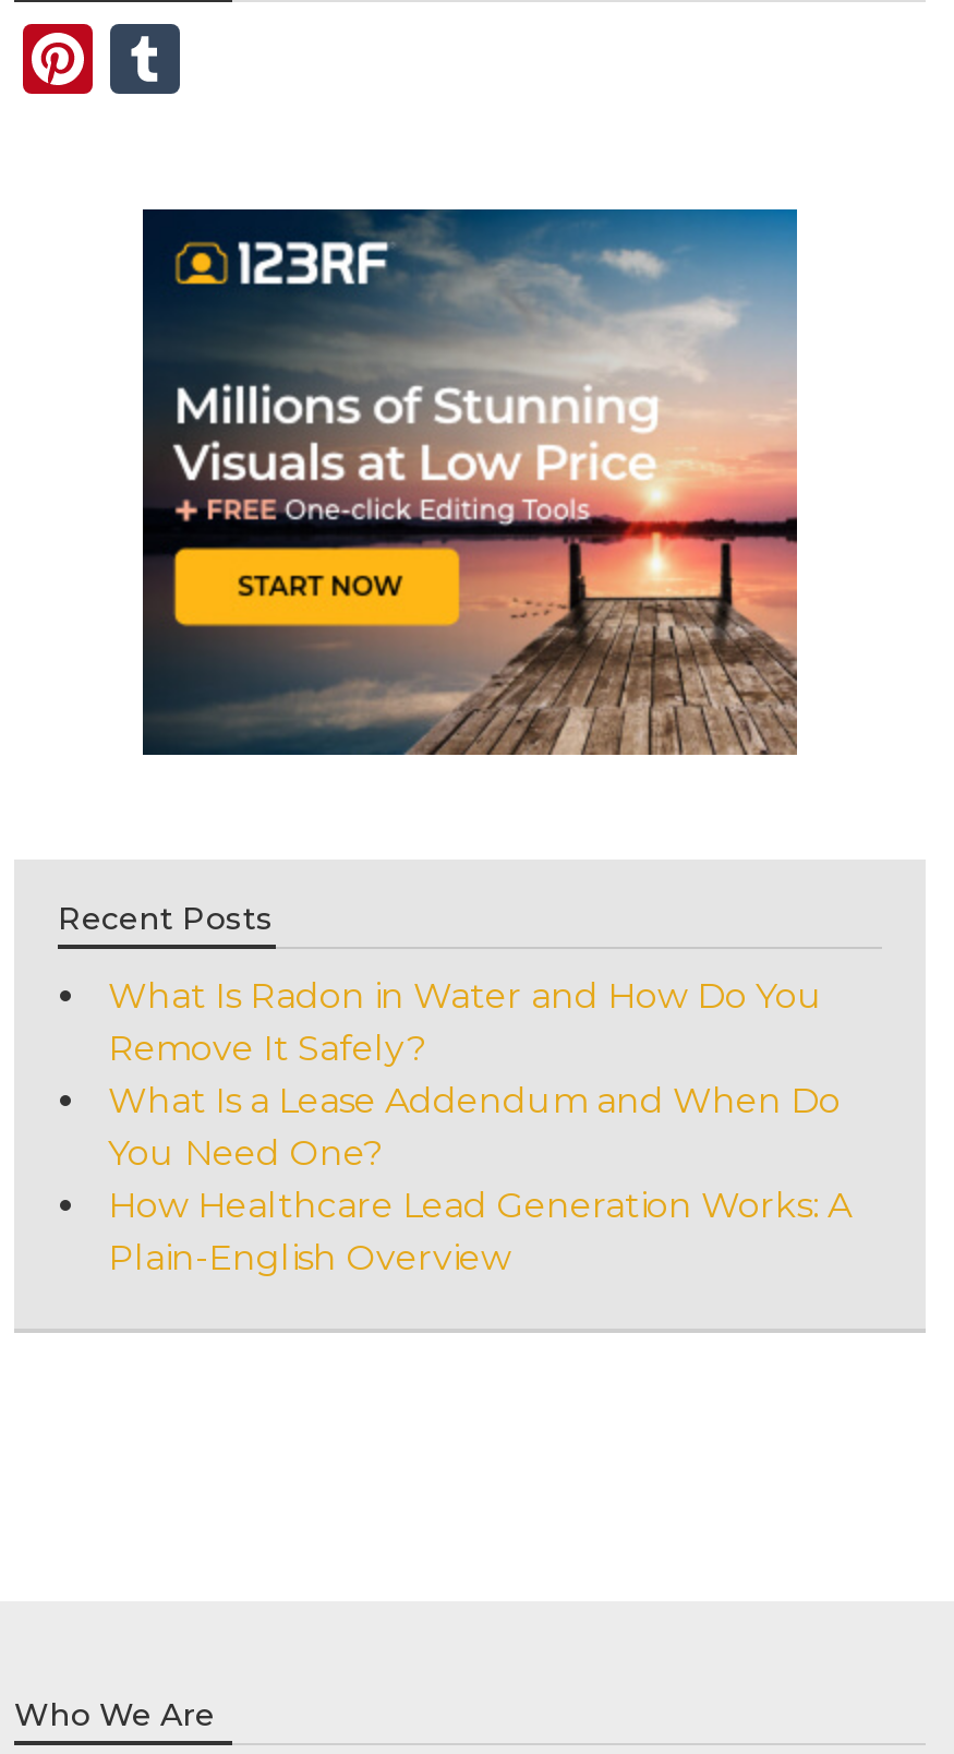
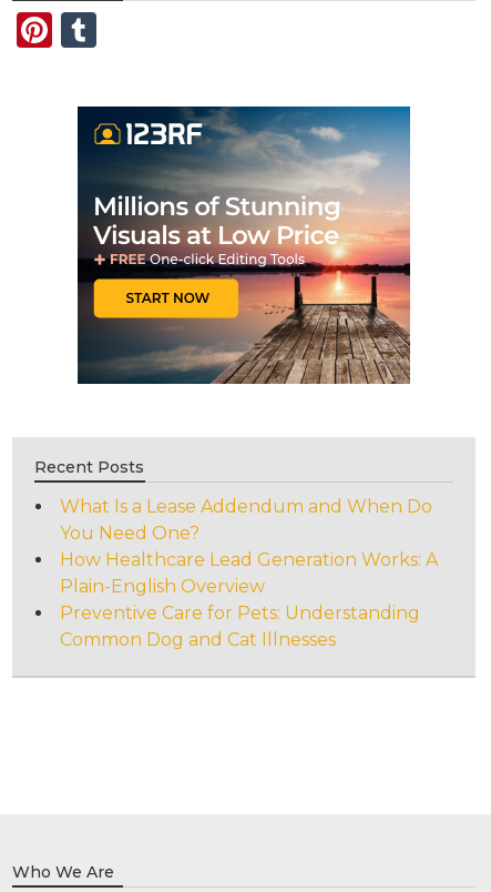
- What Is Radon in Water and How Do You
- Remove It Safely?

moved up: What Is a Lease Addendum and When Do | You Need One? | How Healthcare Lead Generation Works: A | Plain-English Overview

+ Preventive Care for Pets: Understanding
+ Common Dog and Cat Illnesses
